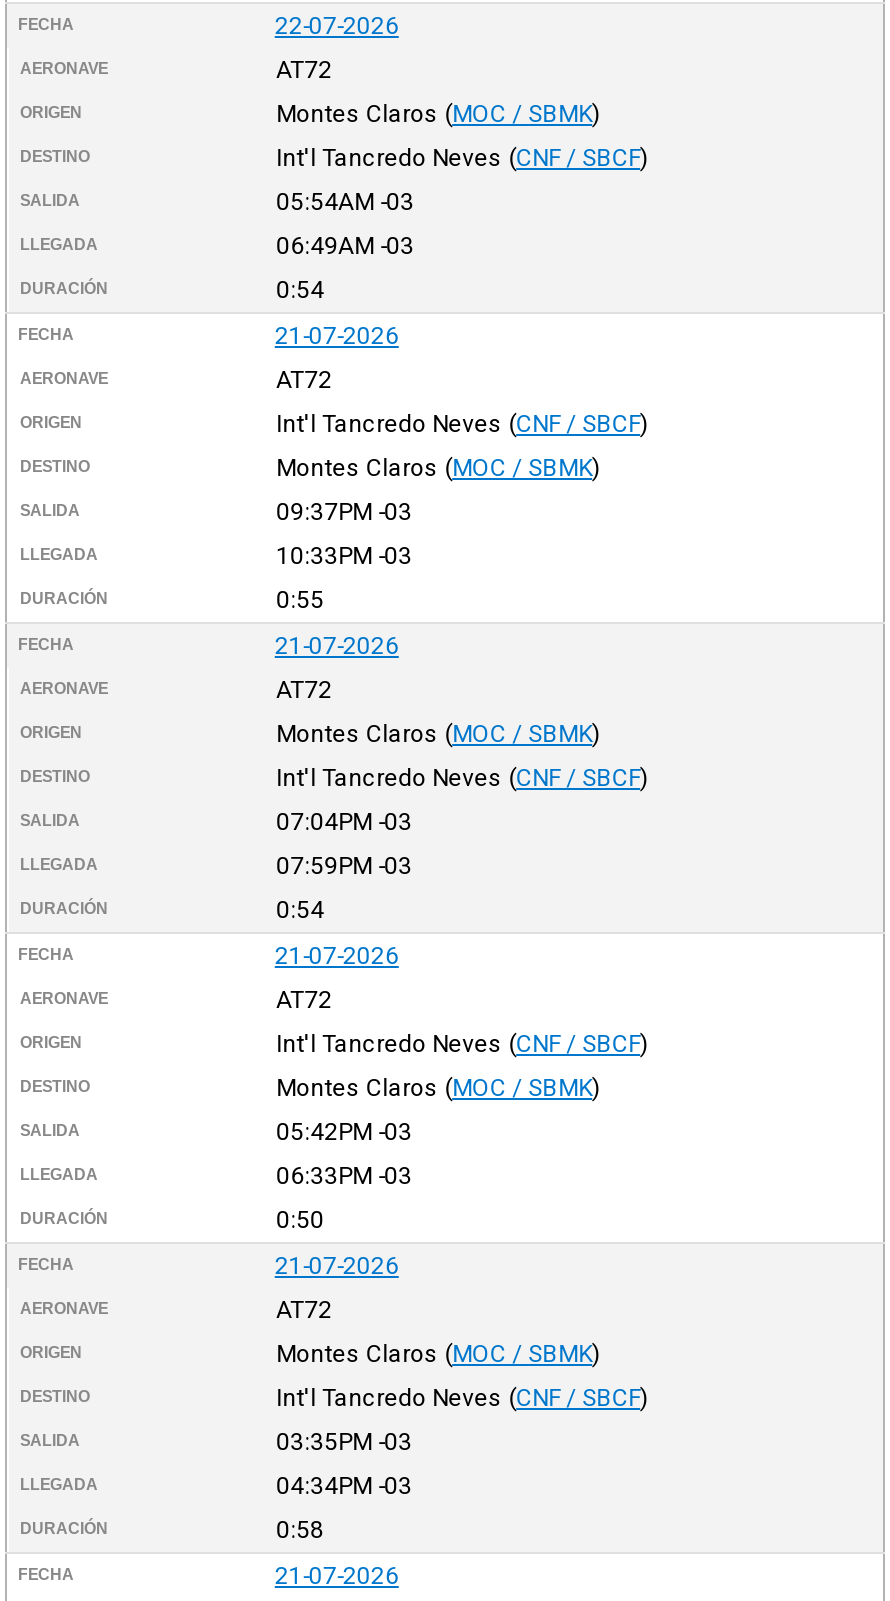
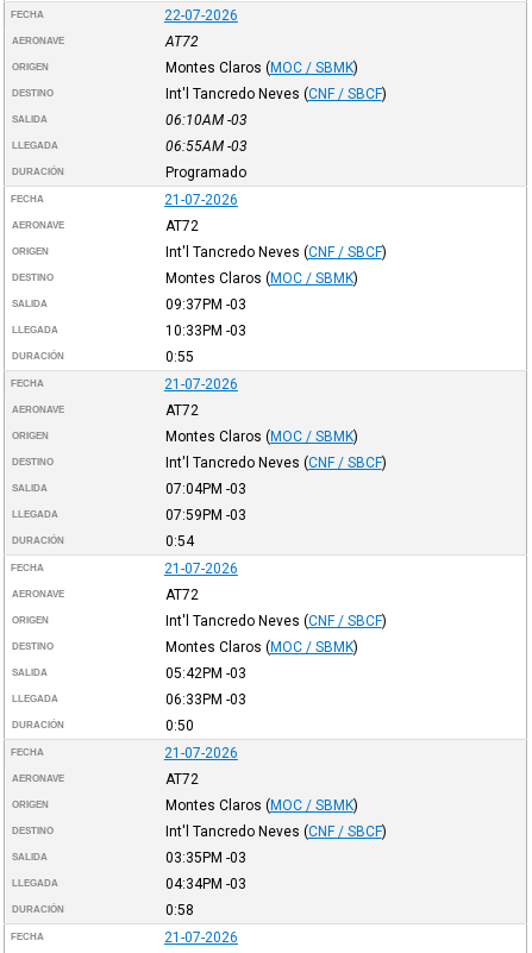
- 05:54AM -03
+ 06:10AM -03

- 06:49AM -03
+ 06:55AM -03

- 0:54
+ Programado
